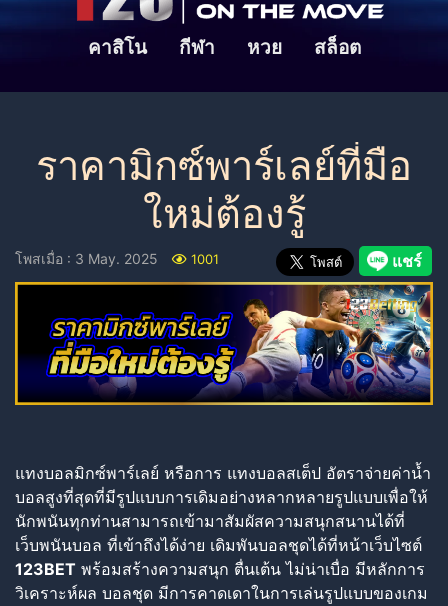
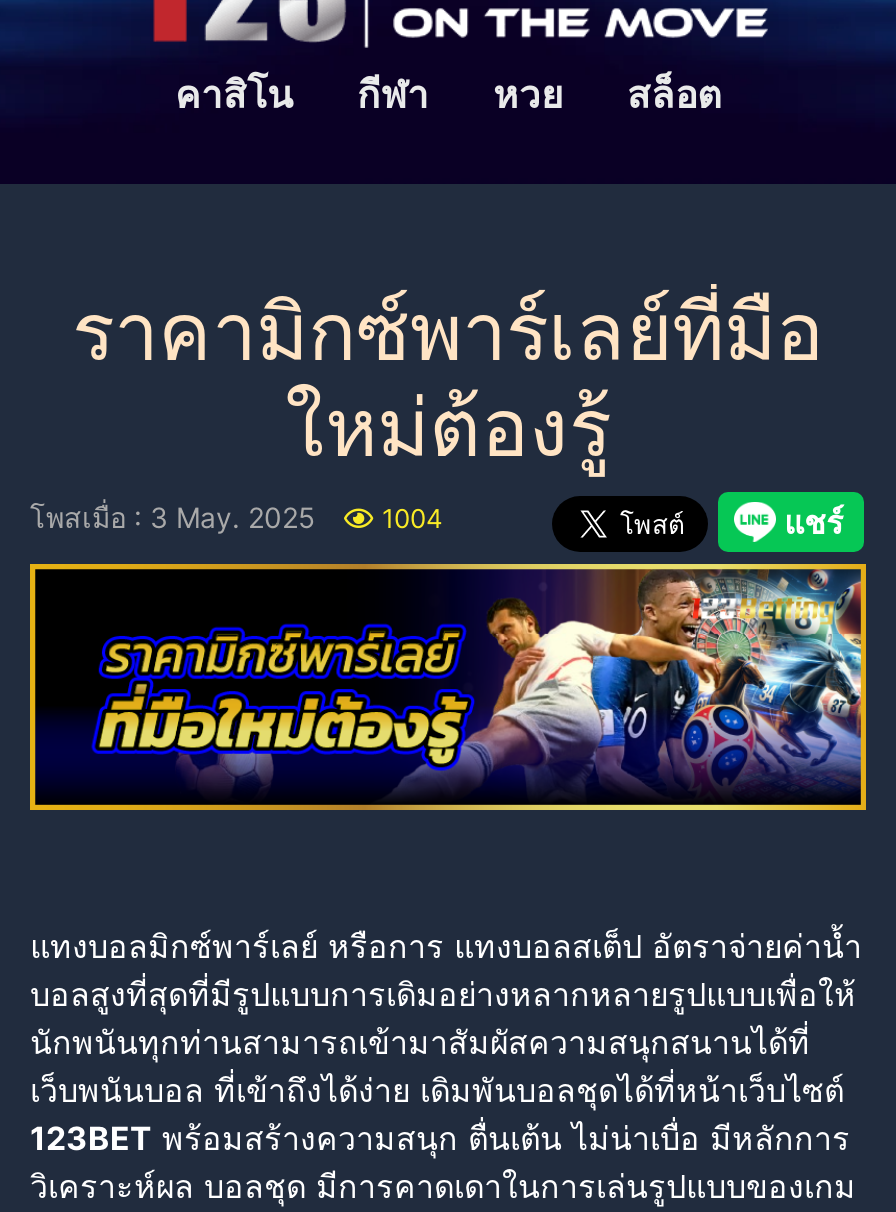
- โพสเมื่อ : 3 May. 2025 1001
+ โพสเมื่อ : 3 May. 2025 1004
